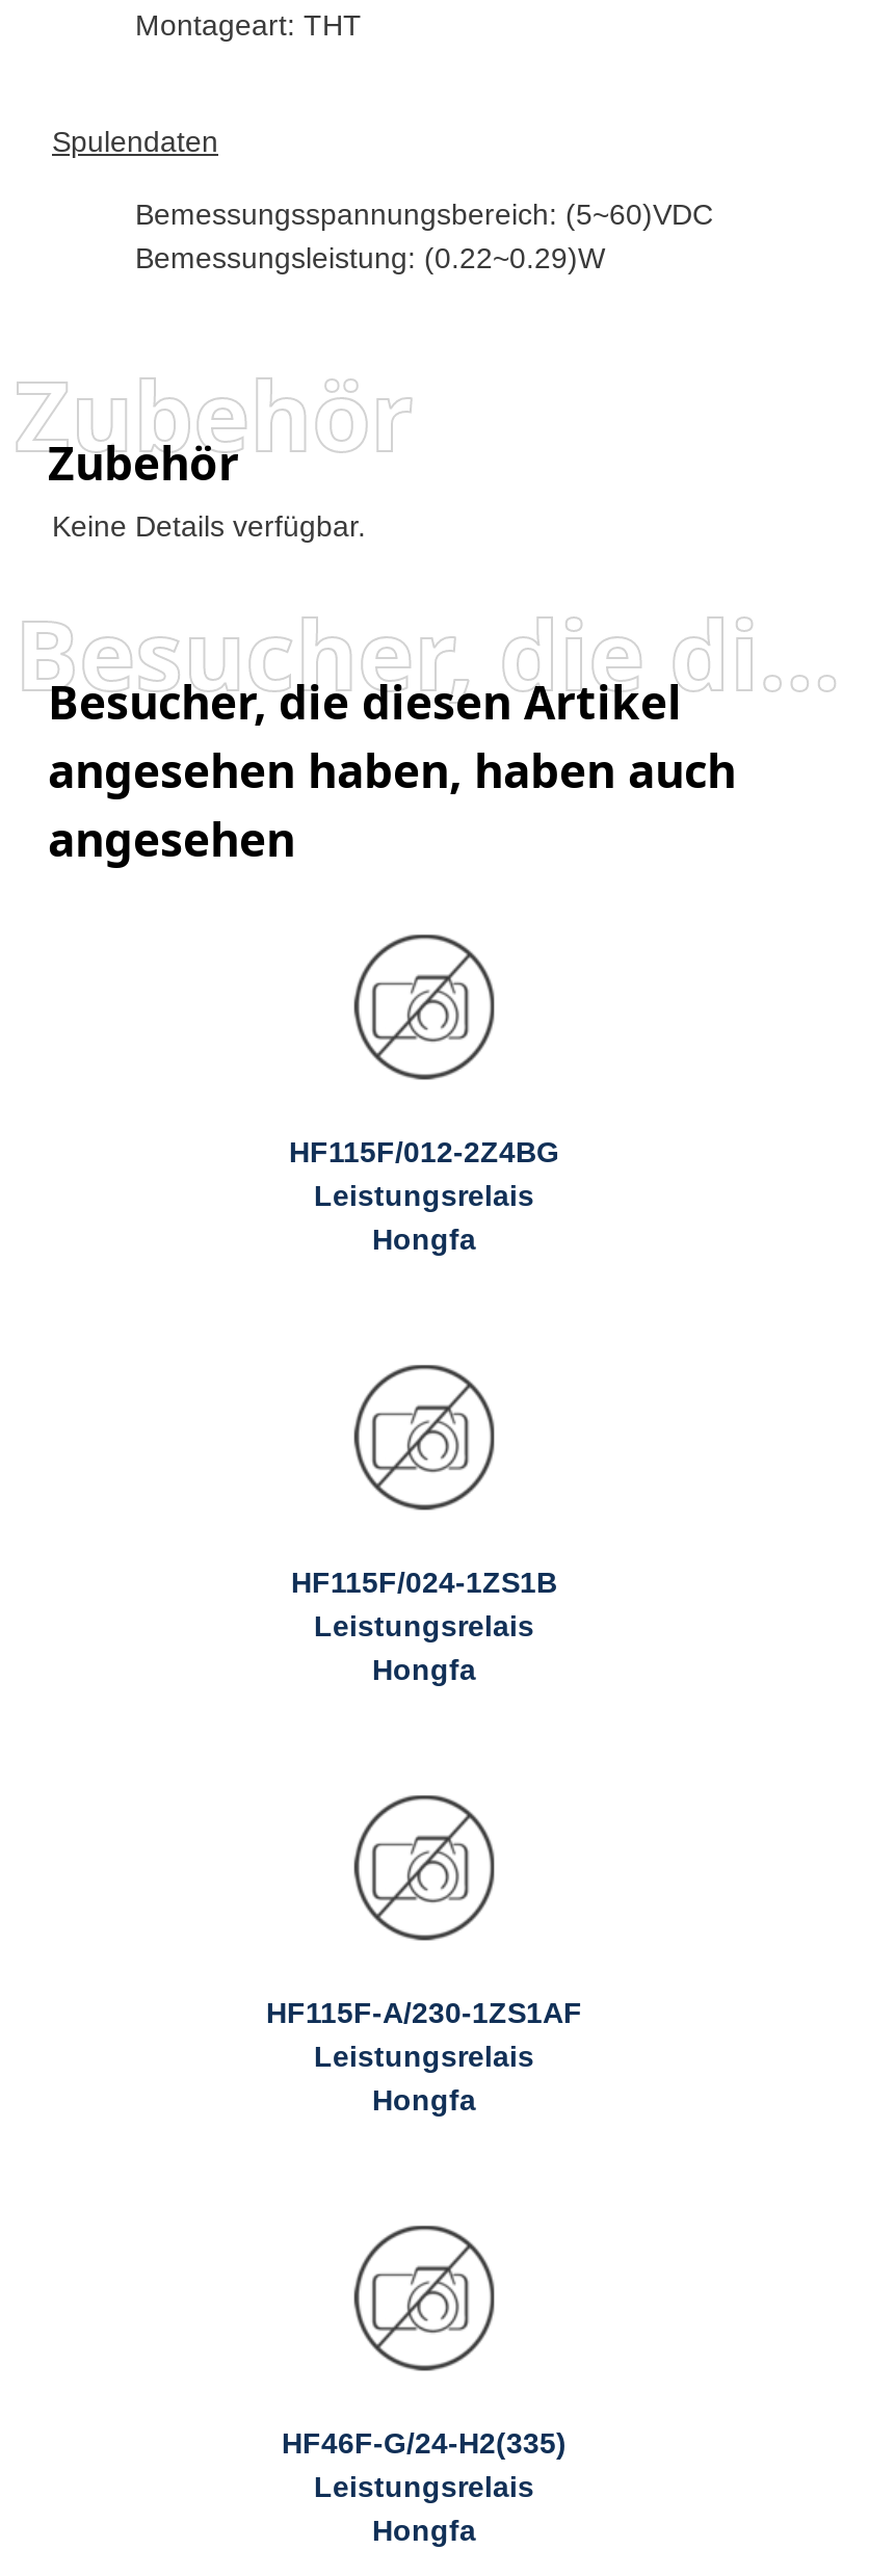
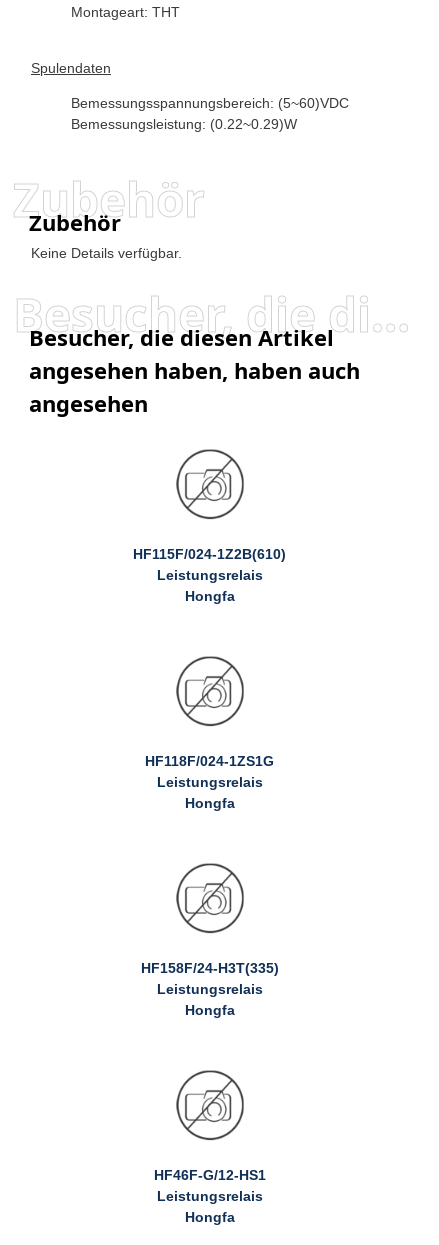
- HF115F/012-2Z4BG
+ HF115F/024-1Z2B(610)

- HF115F/024-1ZS1B
+ HF118F/024-1ZS1G

- HF115F-A/230-1ZS1AF
+ HF158F/24-H3T(335)

- HF46F-G/24-H2(335)
+ HF46F-G/12-HS1
